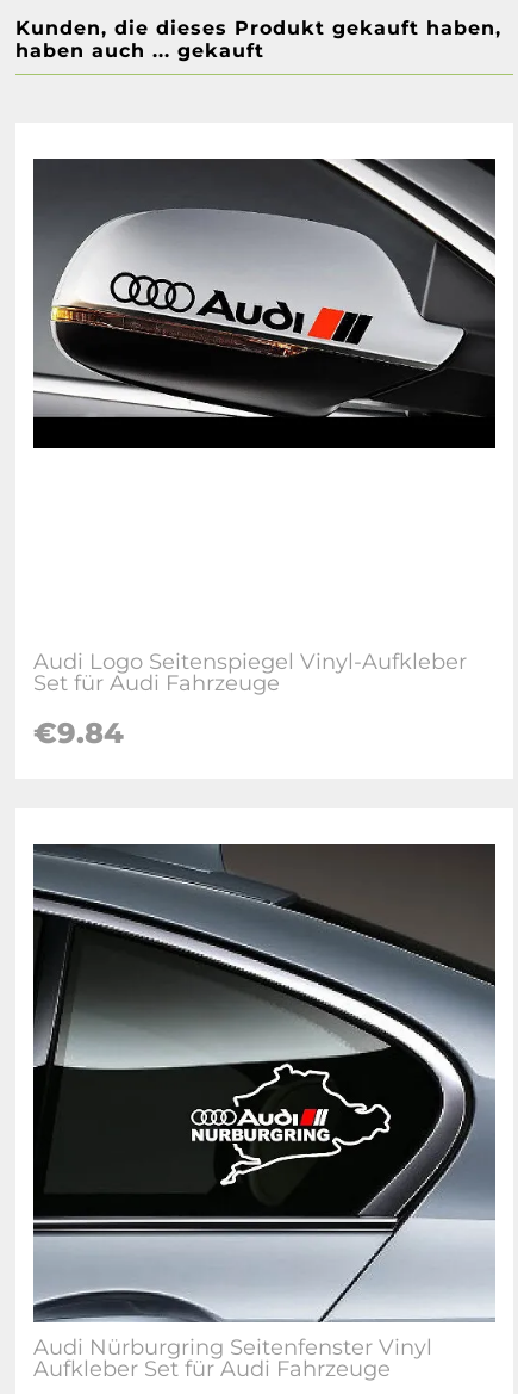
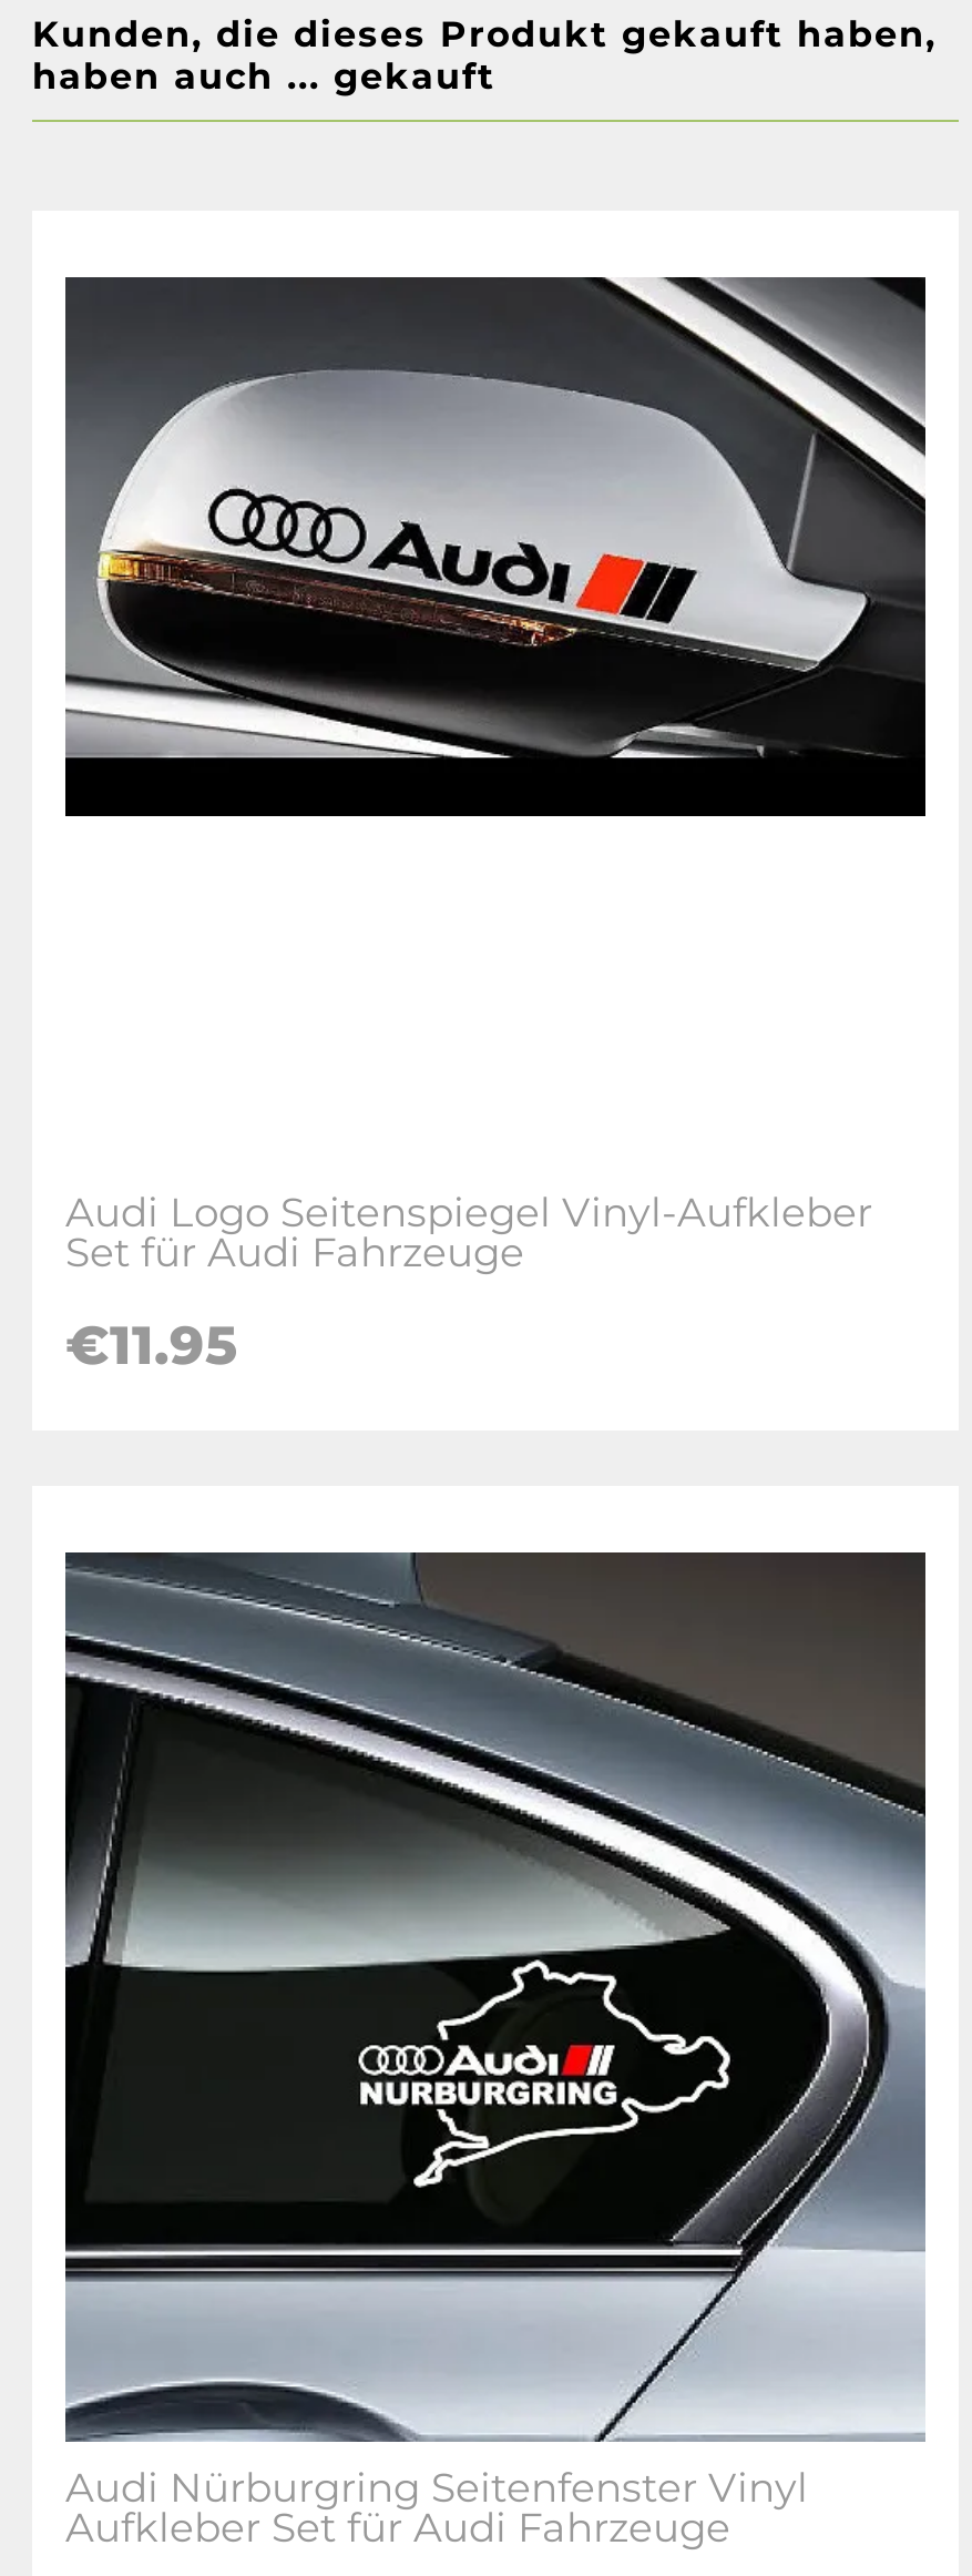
- €9.84
+ €11.95
